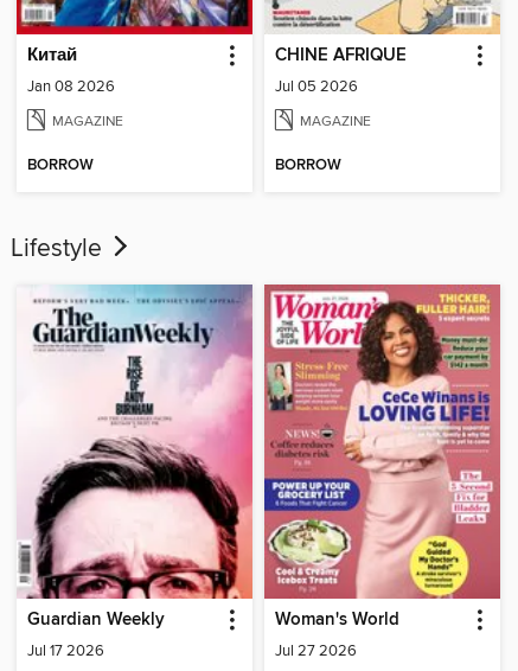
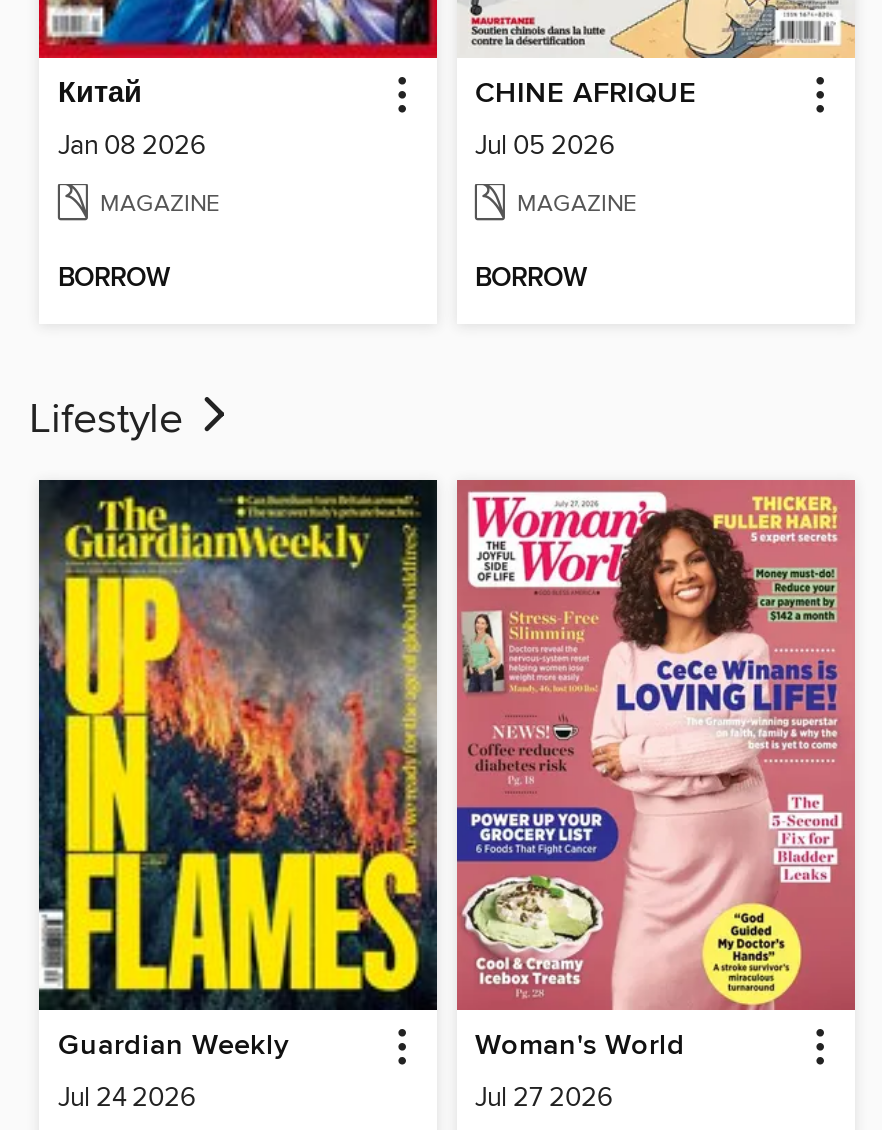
- [image]
- Jul 17 2026
+ [image]
+ Jul 24 2026
